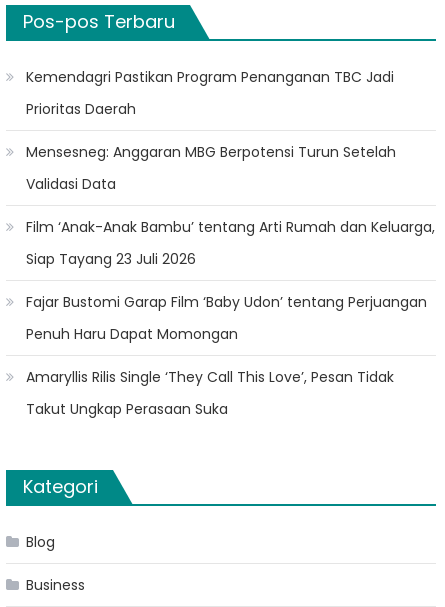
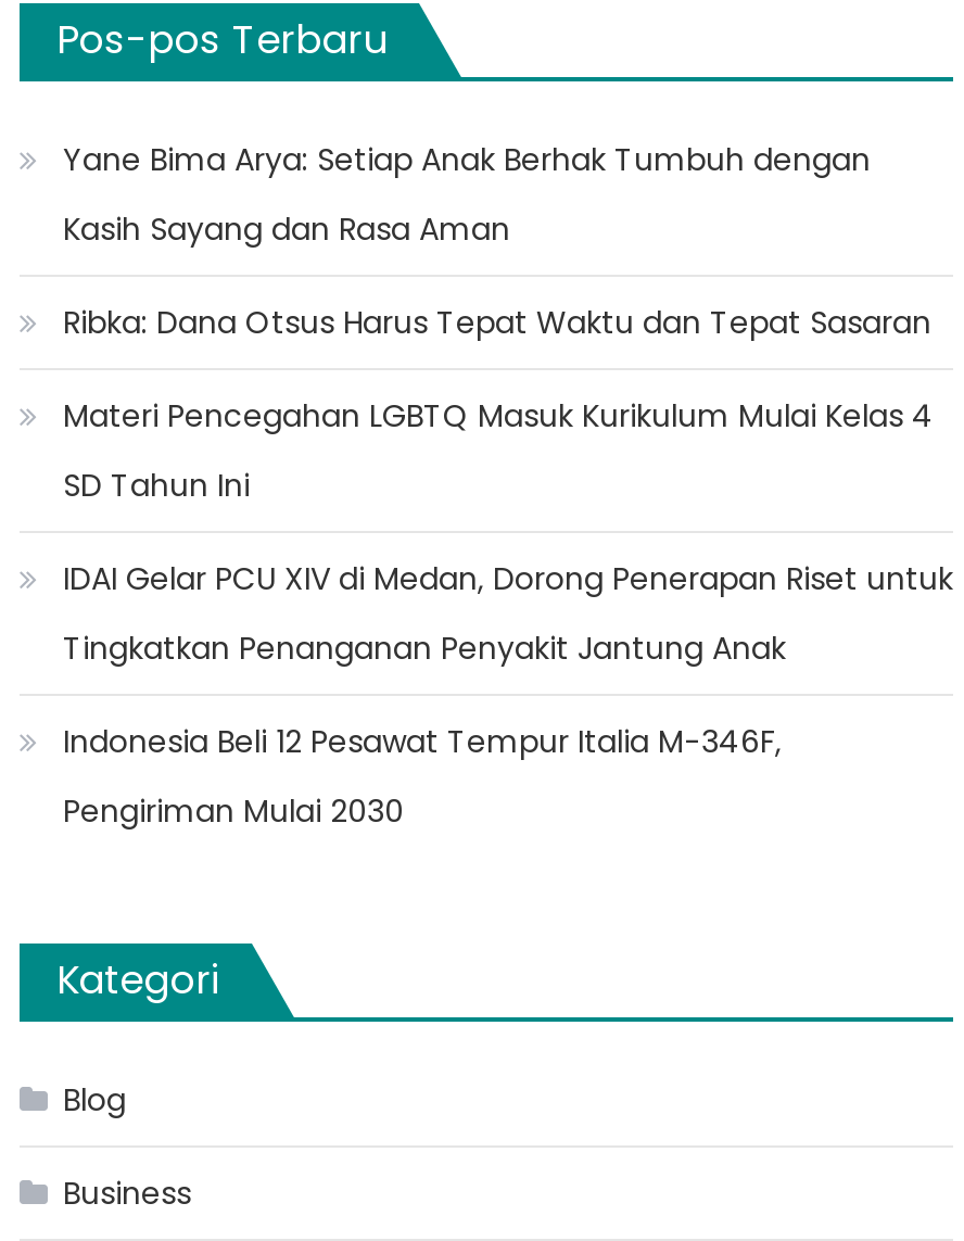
- Kemendagri Pastikan Program Penanganan TBC Jadi
- Prioritas Daerah
- Mensesneg: Anggaran MBG Berpotensi Turun Setelah
- Validasi Data
- Film ‘Anak-Anak Bambu’ tentang Arti Rumah dan Keluarga,
- Siap Tayang 23 Juli 2026
- Fajar Bustomi Garap Film ‘Baby Udon’ tentang Perjuangan
- Penuh Haru Dapat Momongan
- Amaryllis Rilis Single ‘They Call This Love’, Pesan Tidak
- Takut Ungkap Perasaan Suka
+ Yane Bima Arya: Setiap Anak Berhak Tumbuh dengan
+ Kasih Sayang dan Rasa Aman
+ Ribka: Dana Otsus Harus Tepat Waktu dan Tepat Sasaran
+ Materi Pencegahan LGBTQ Masuk Kurikulum Mulai Kelas 4
+ SD Tahun Ini
+ IDAI Gelar PCU XIV di Medan, Dorong Penerapan Riset untuk
+ Tingkatkan Penanganan Penyakit Jantung Anak
+ Indonesia Beli 12 Pesawat Tempur Italia M-346F,
+ Pengiriman Mulai 2030
